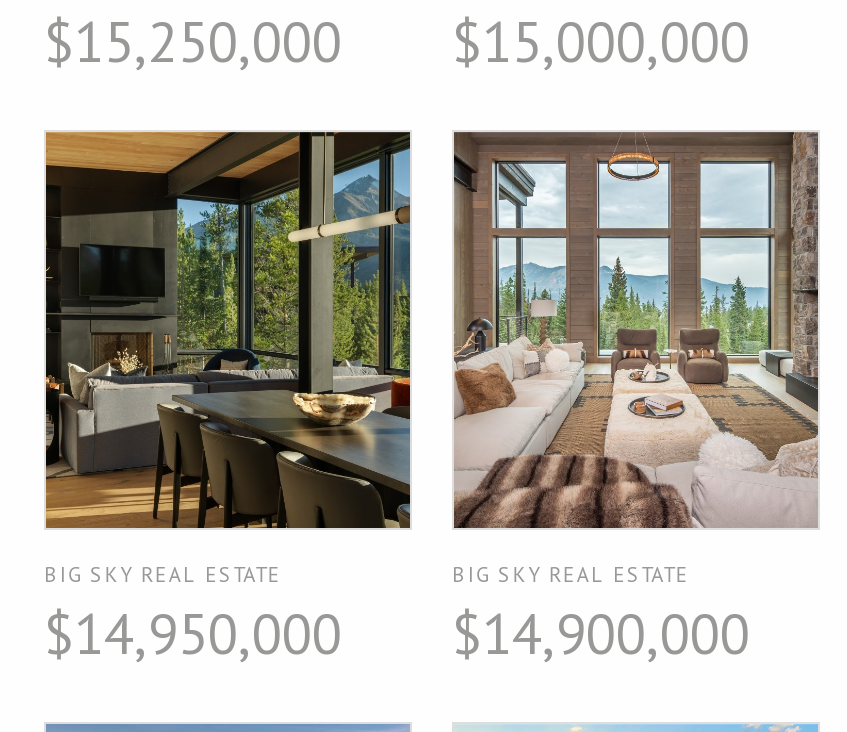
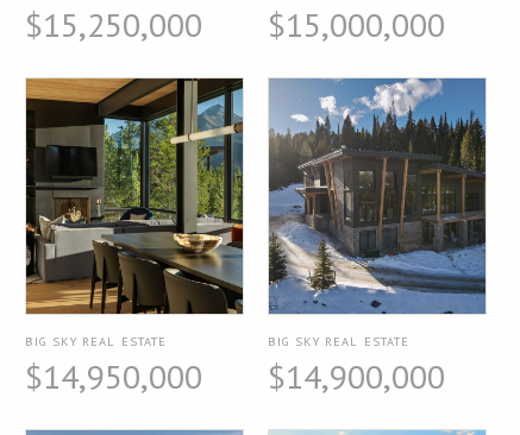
- [image]
+ [image]
